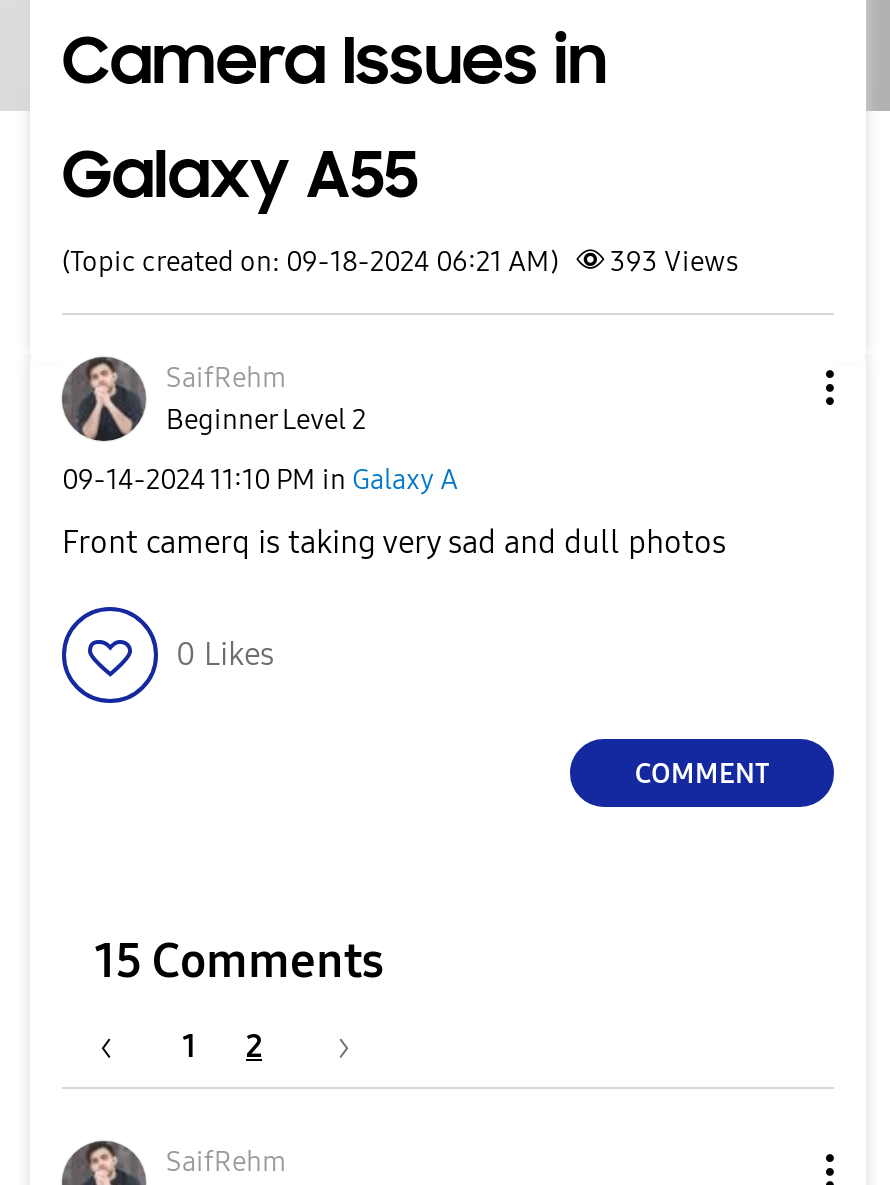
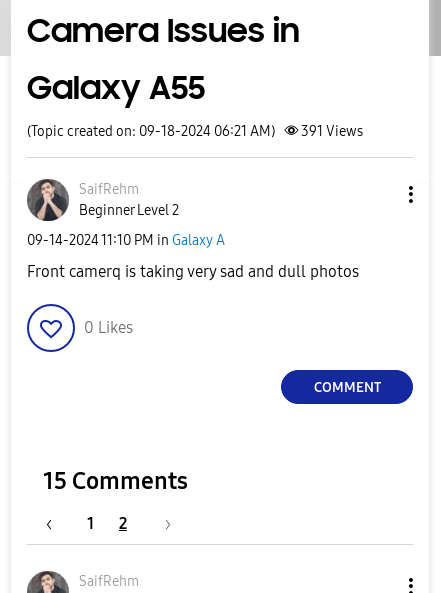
- (Topic created on: 09-18-2024 06:21 AM) 393 Views
+ (Topic created on: 09-18-2024 06:21 AM) 391 Views
